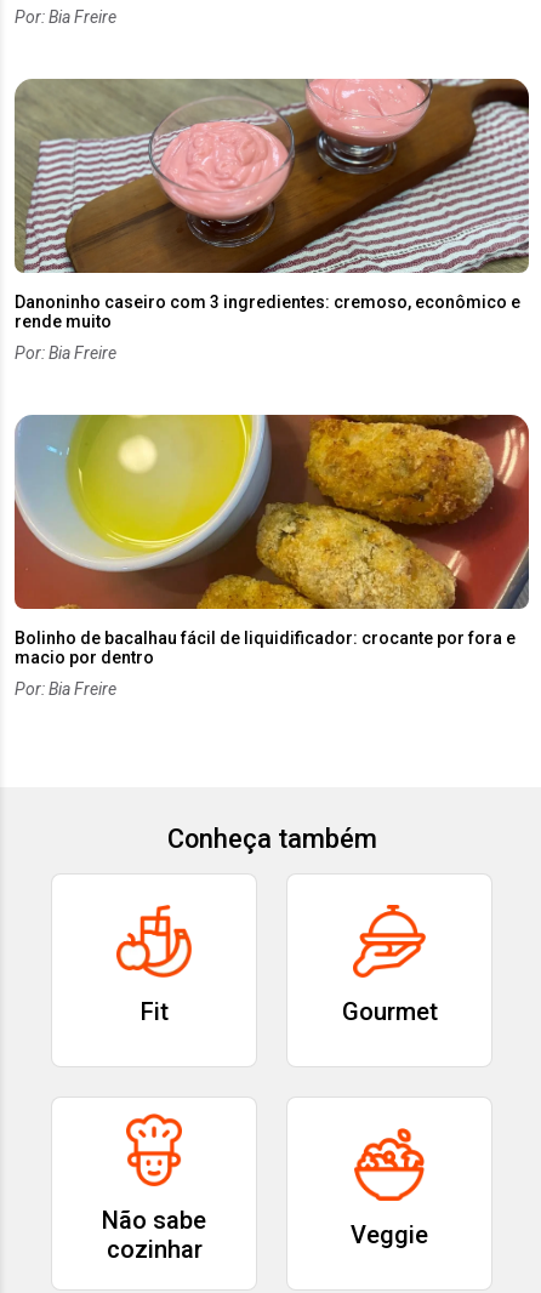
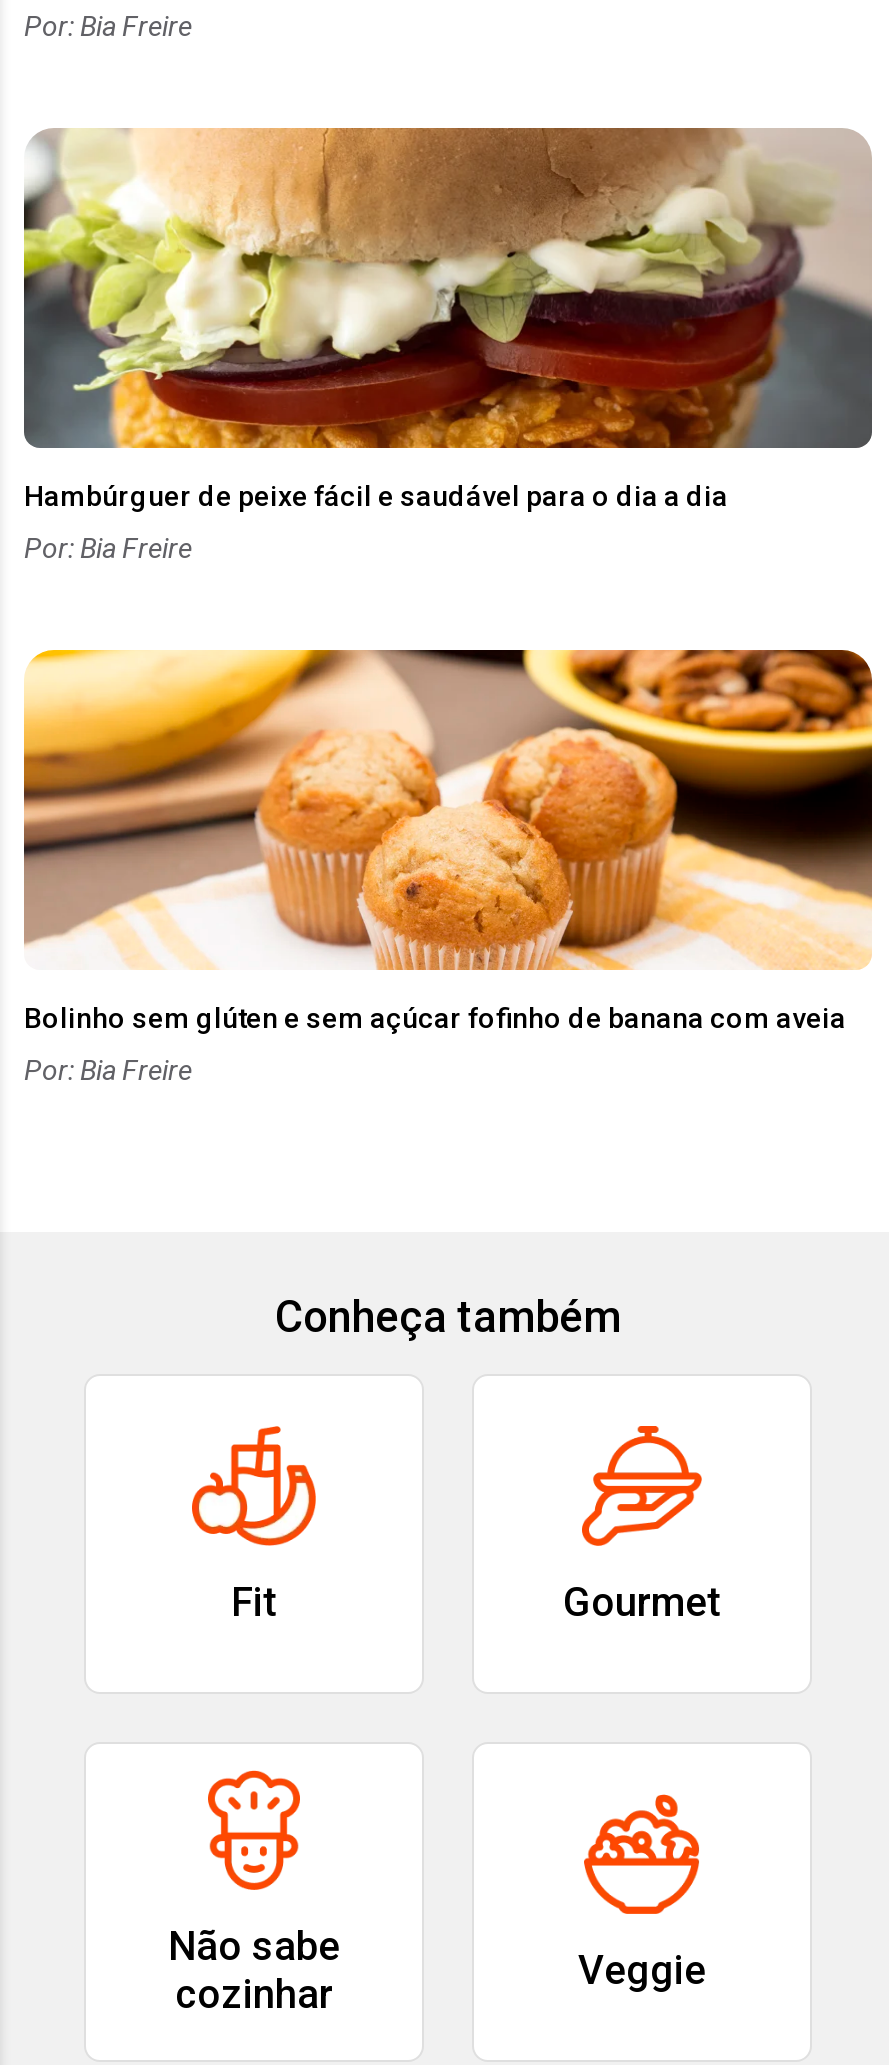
- [image]
- Danoninho caseiro com 3 ingredientes: cremoso, econômico e
- rende muito
+ [image]
+ Hambúrguer de peixe fácil e saudável para o dia a dia

- [image]
- Bolinho de bacalhau fácil de liquidificador: crocante por fora e
- macio por dentro
+ [image]
+ Bolinho sem glúten e sem açúcar fofinho de banana com aveia
